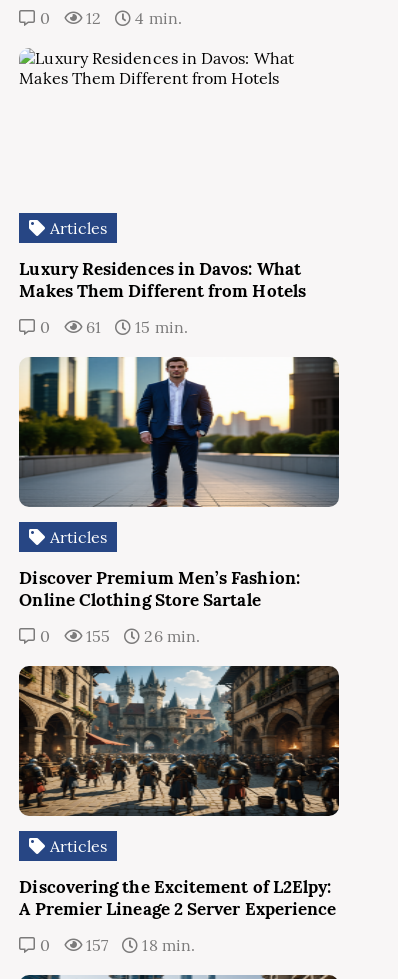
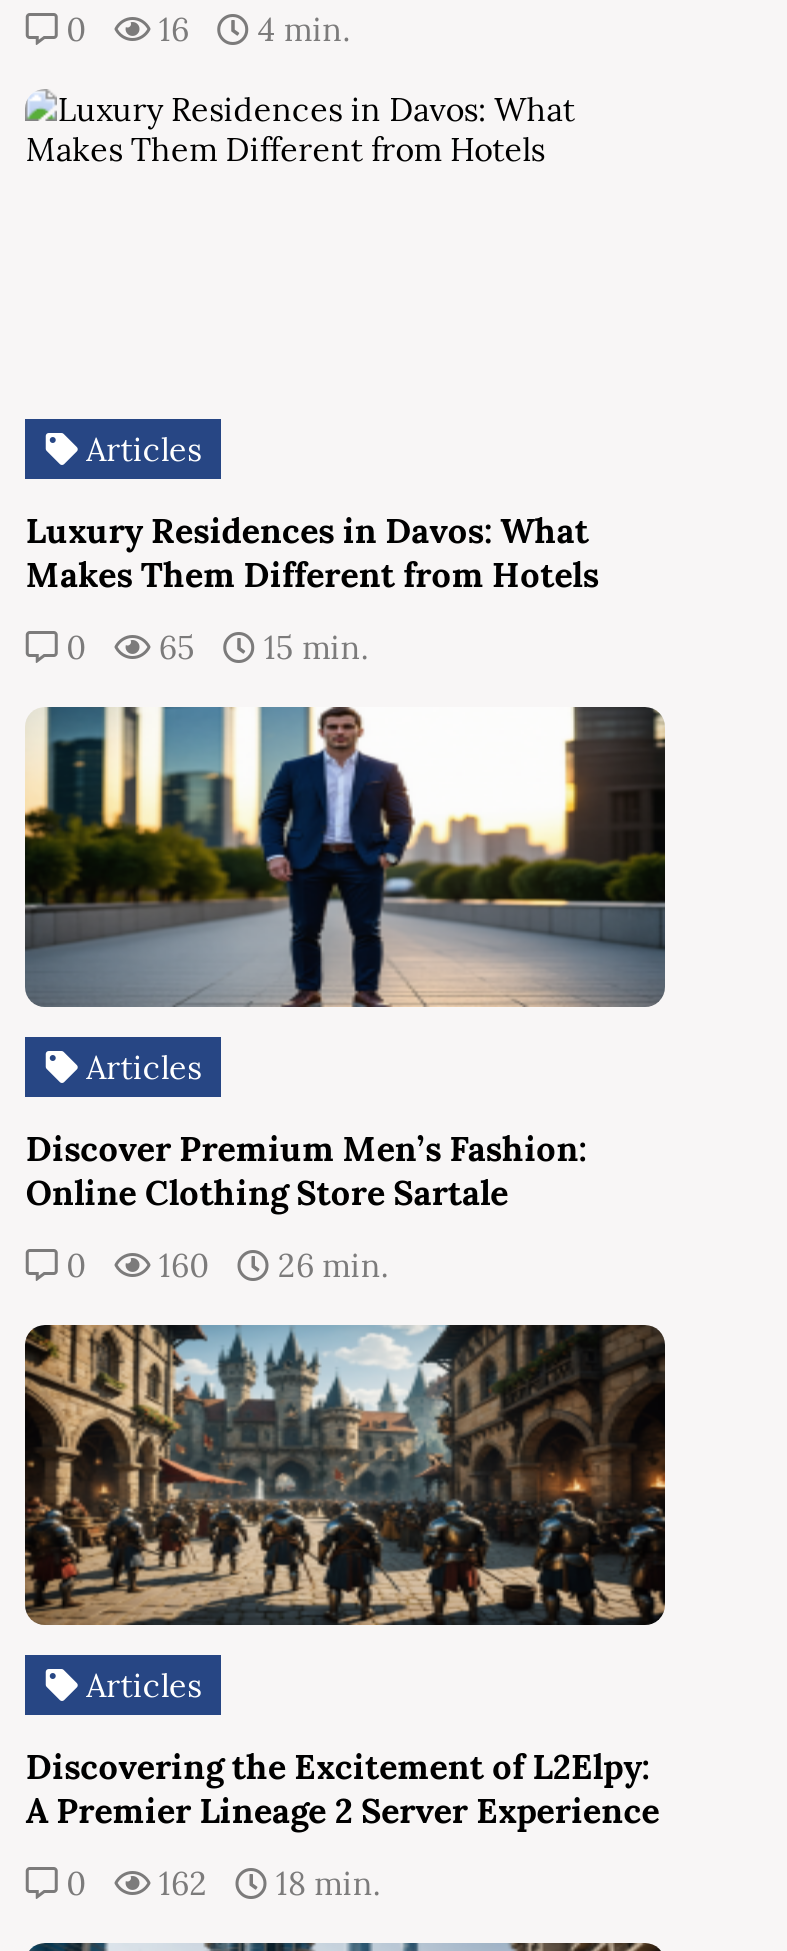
- 0 12 4 min.
+ 0 16 4 min.

- 0 61 15 min.
+ 0 65 15 min.

- 0 155 26 min.
+ 0 160 26 min.

- 0 157 18 min.
+ 0 162 18 min.
